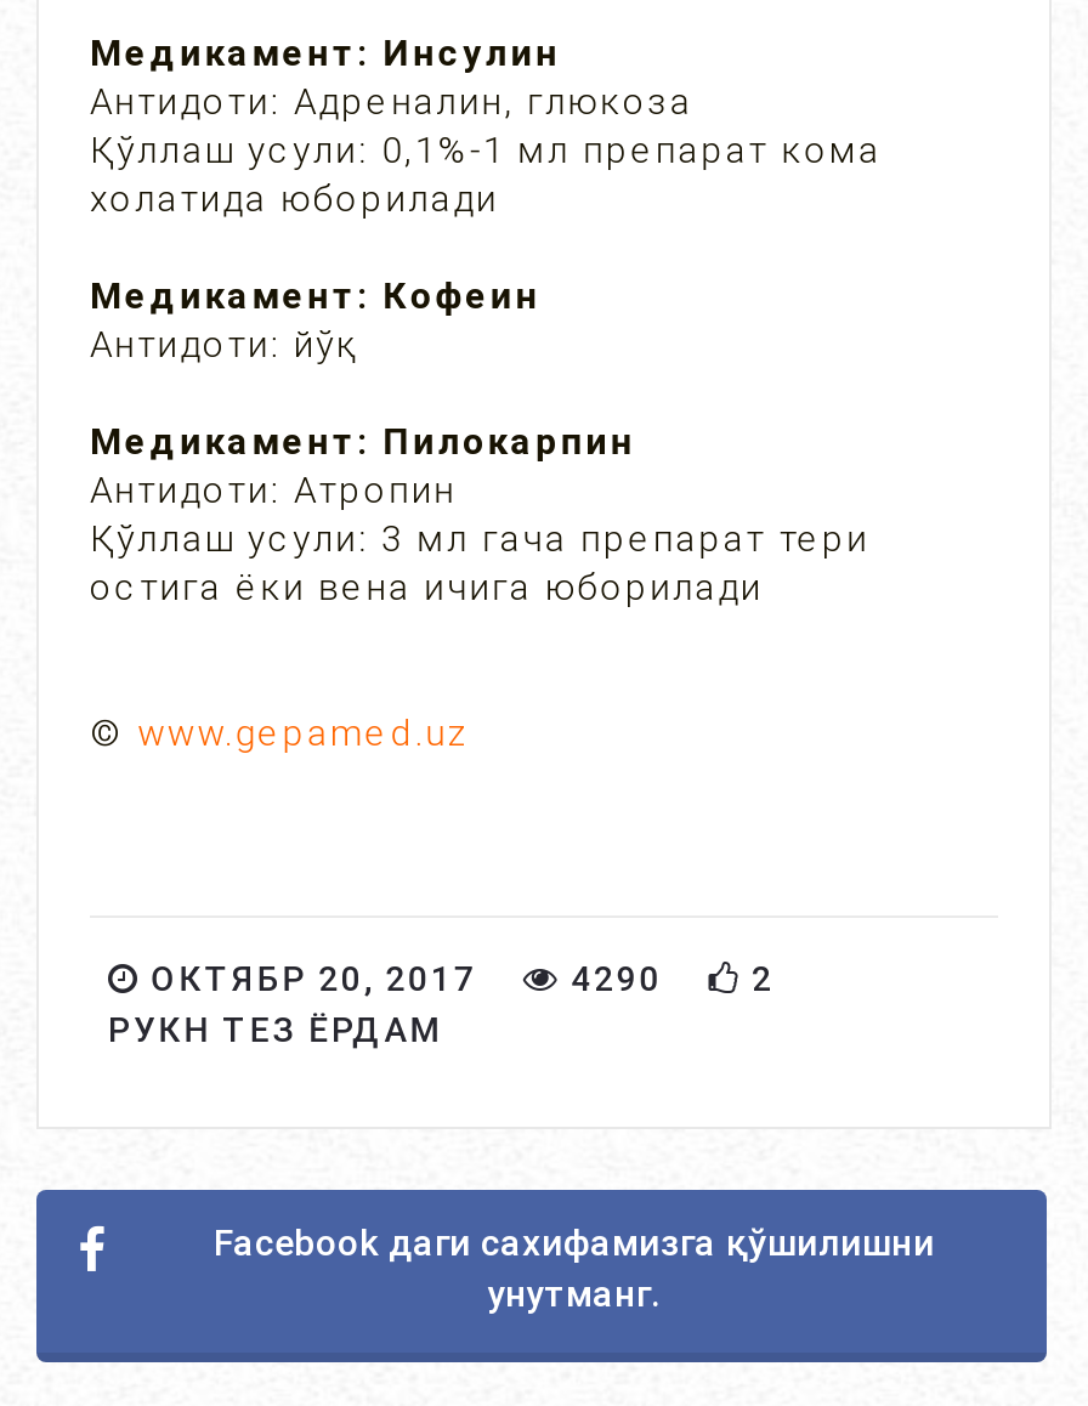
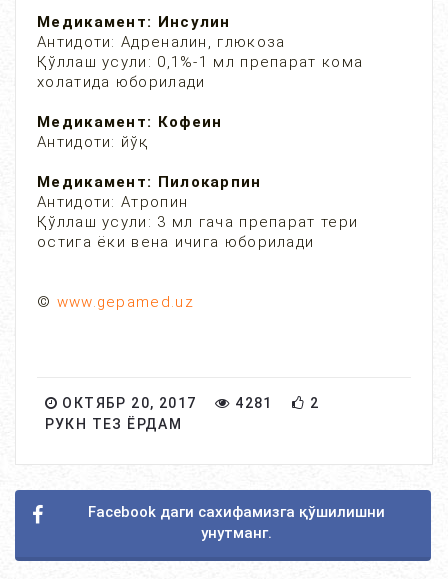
- 4290
+ 4281
